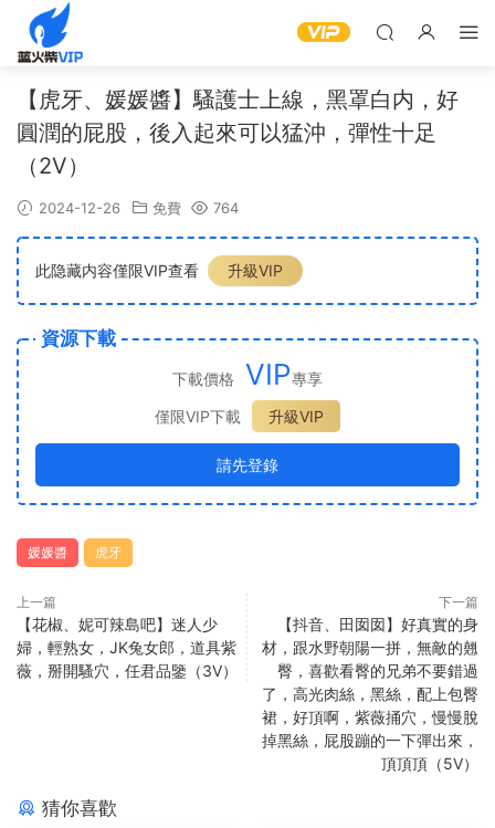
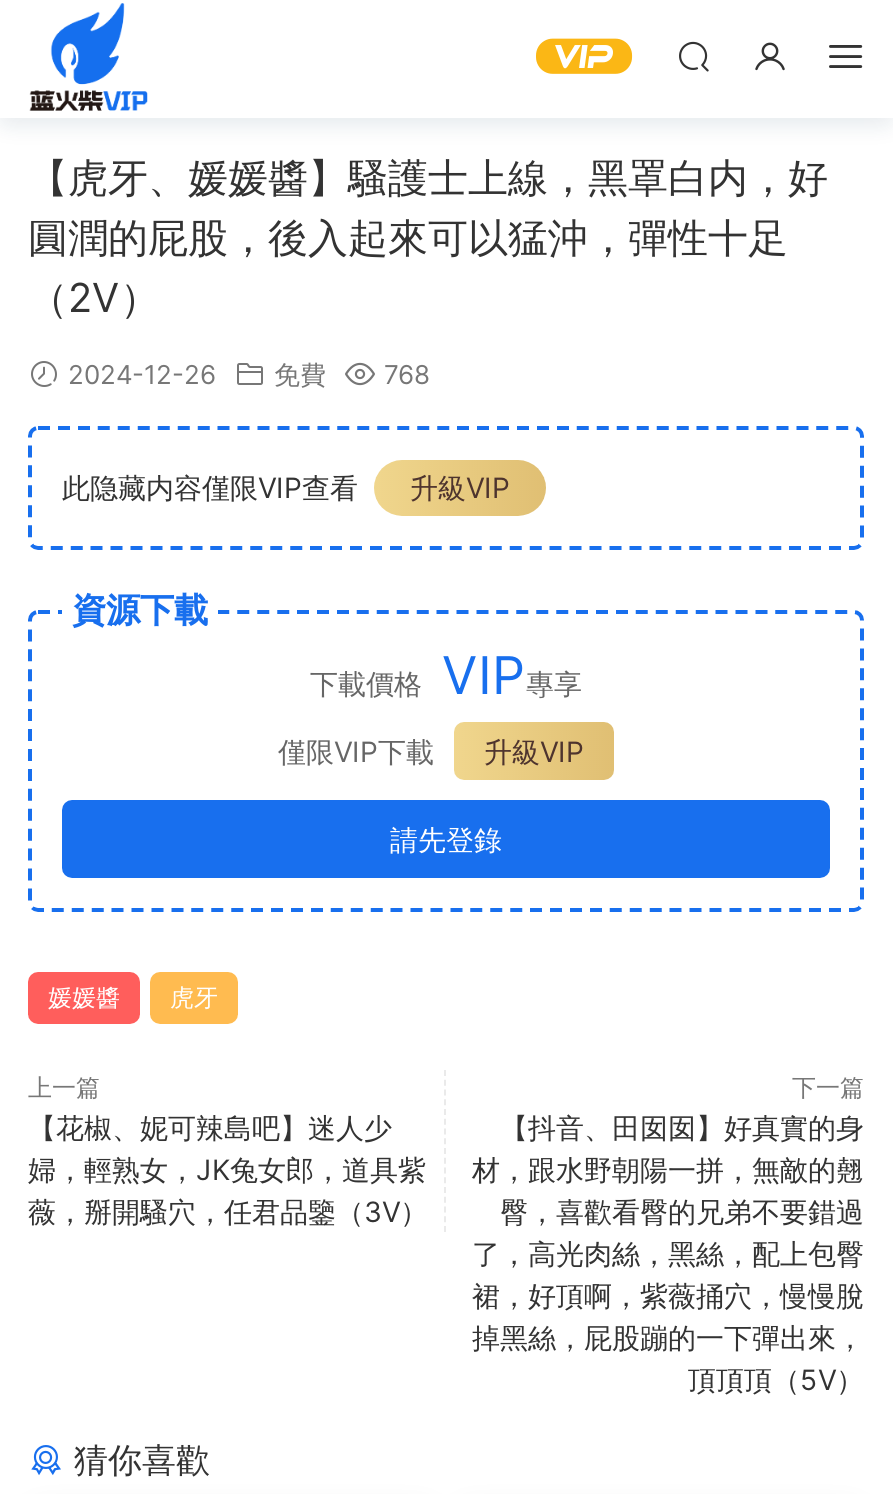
- 2024-12-26 免費 764
+ 2024-12-26 免費 768
